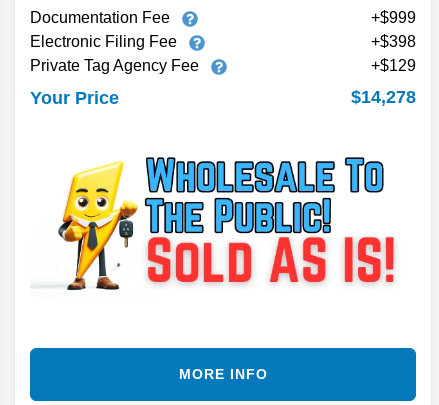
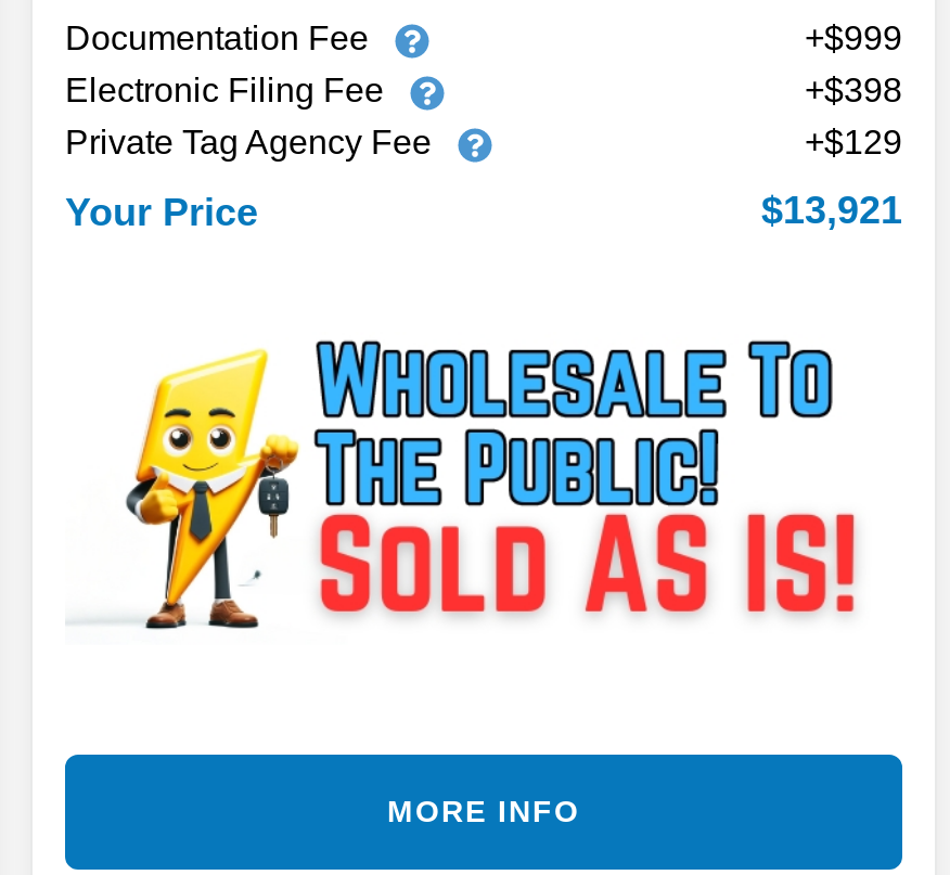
- $14,278
+ $13,921
